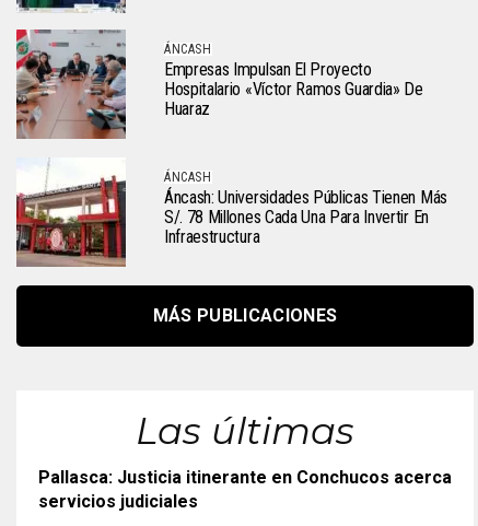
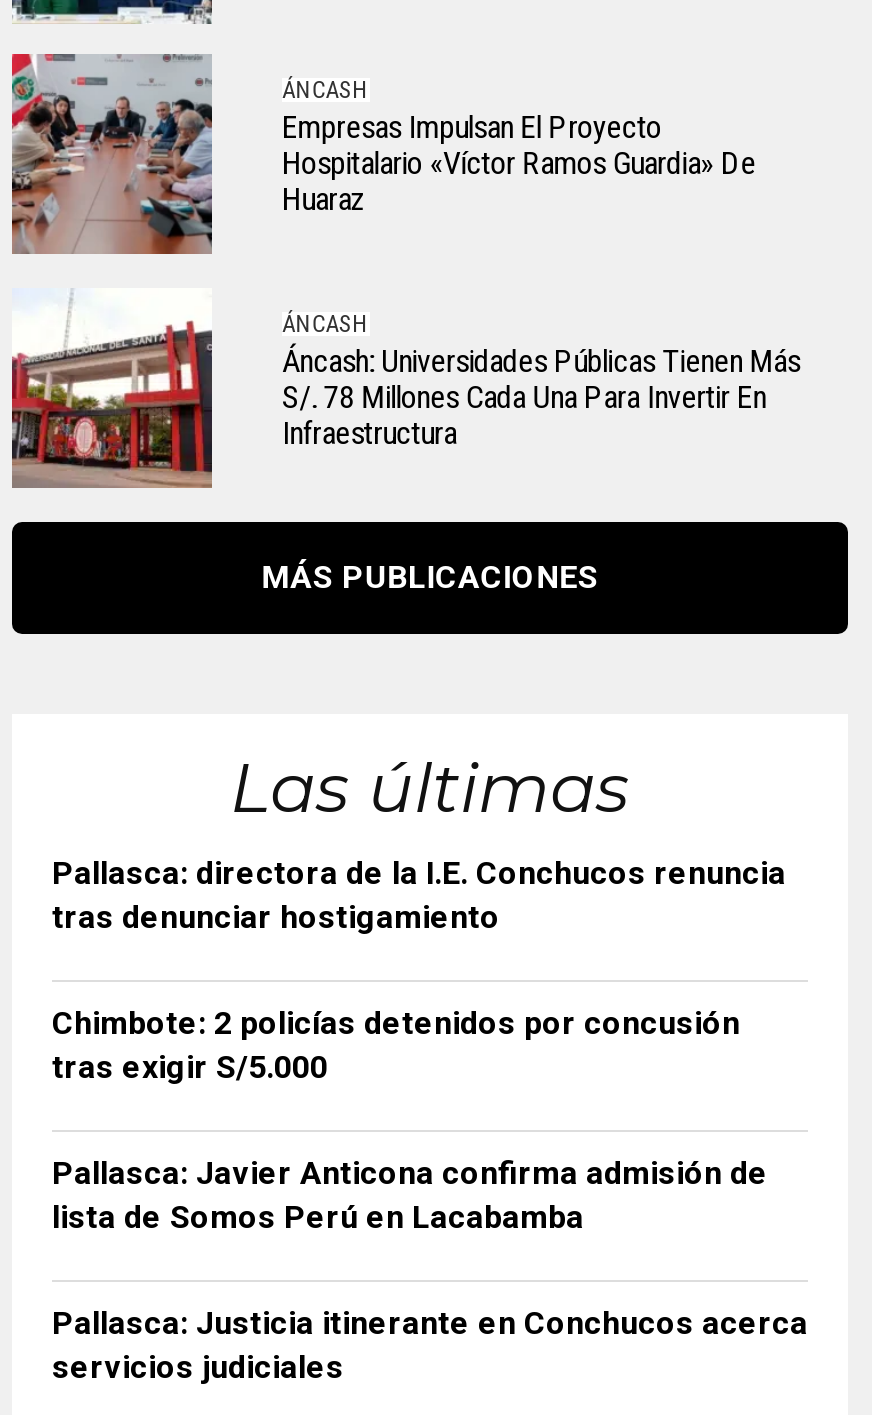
+ Pallasca: directora de la I.E. Conchucos renuncia
+ tras denunciar hostigamiento
+ Chimbote: 2 policías detenidos por concusión
+ tras exigir S/5.000
+ Pallasca: Javier Anticona confirma admisión de
+ lista de Somos Perú en Lacabamba
